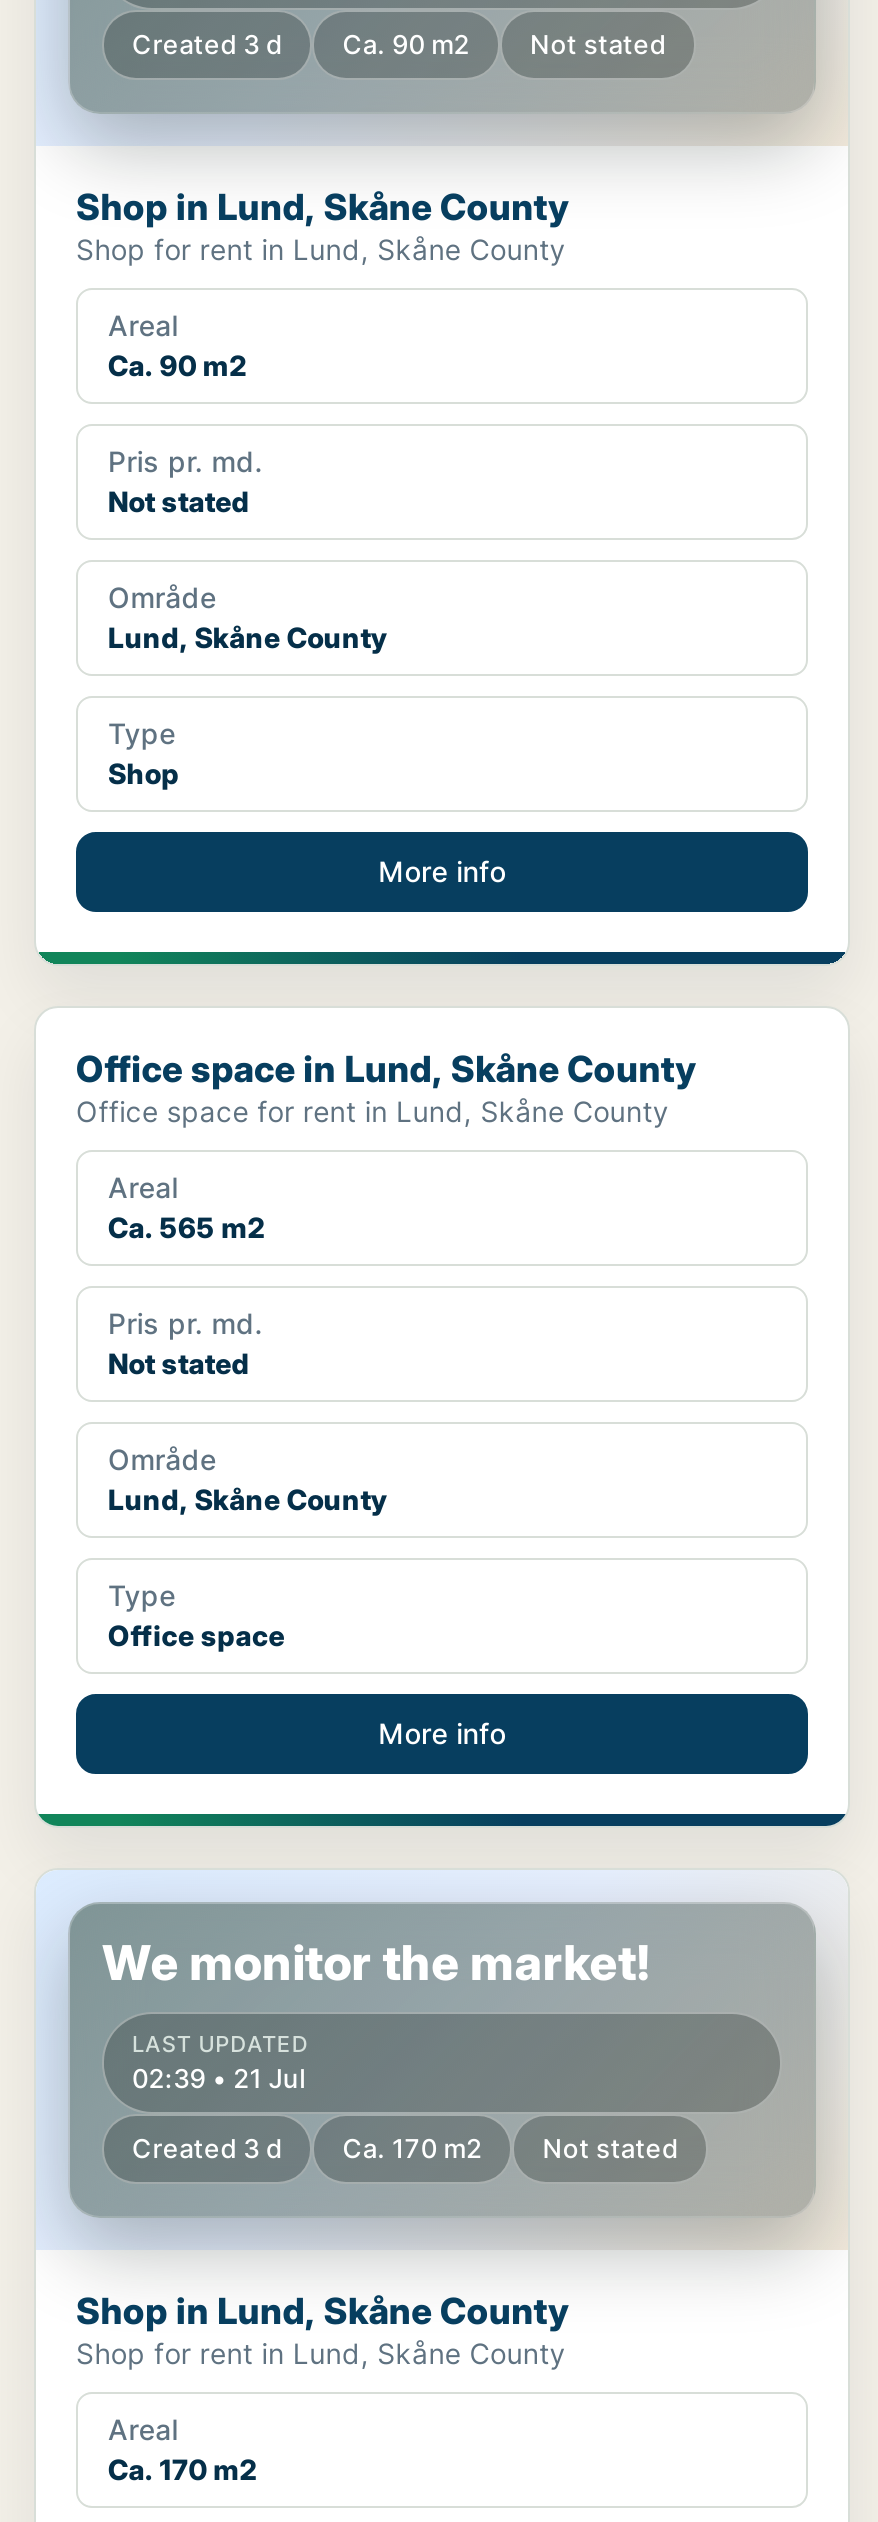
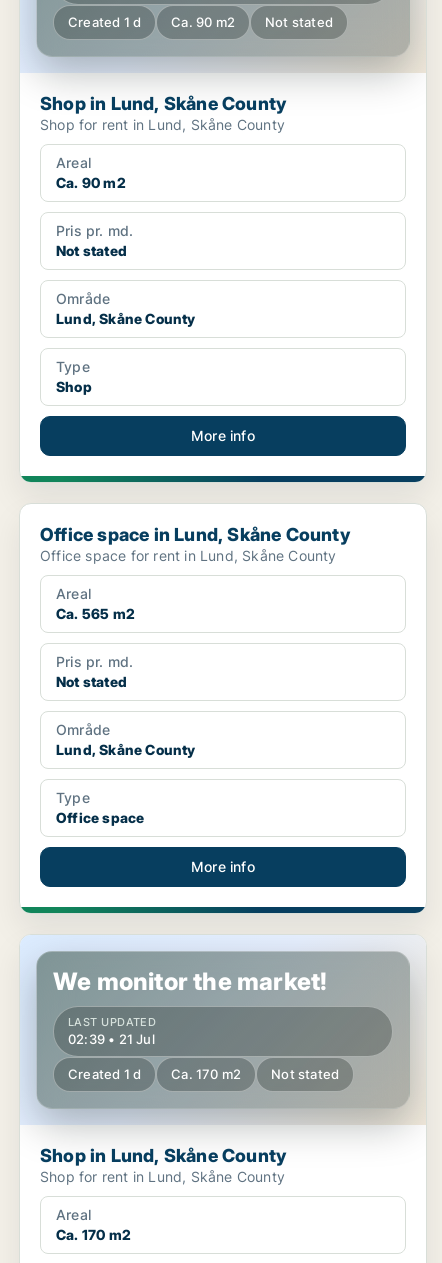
- Created 3 d Ca. 90 m2 Not stated
+ Created 1 d Ca. 90 m2 Not stated

- Created 3 d Ca. 170 m2 Not stated
+ Created 1 d Ca. 170 m2 Not stated
